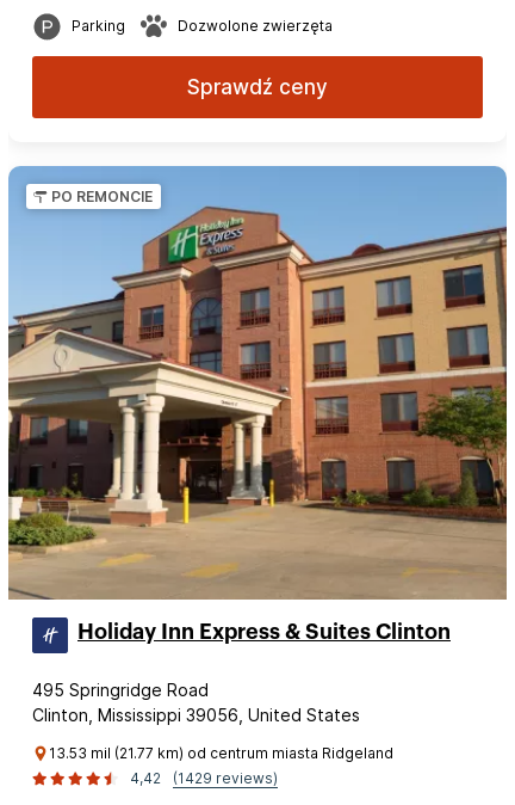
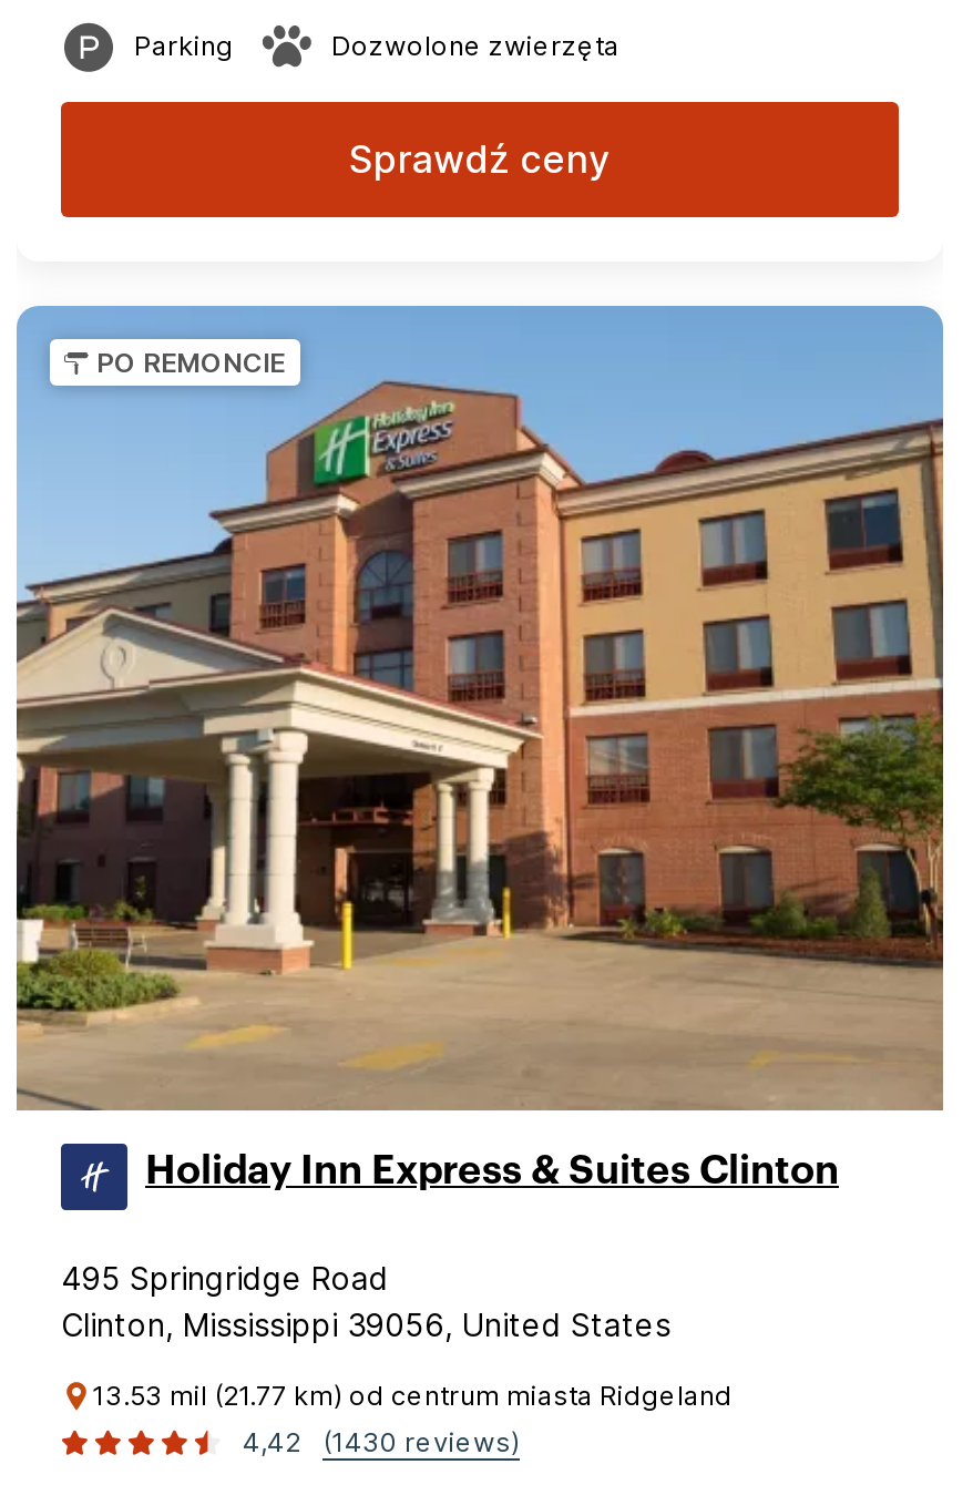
- 4,42 (1429 reviews)
+ 4,42 (1430 reviews)
